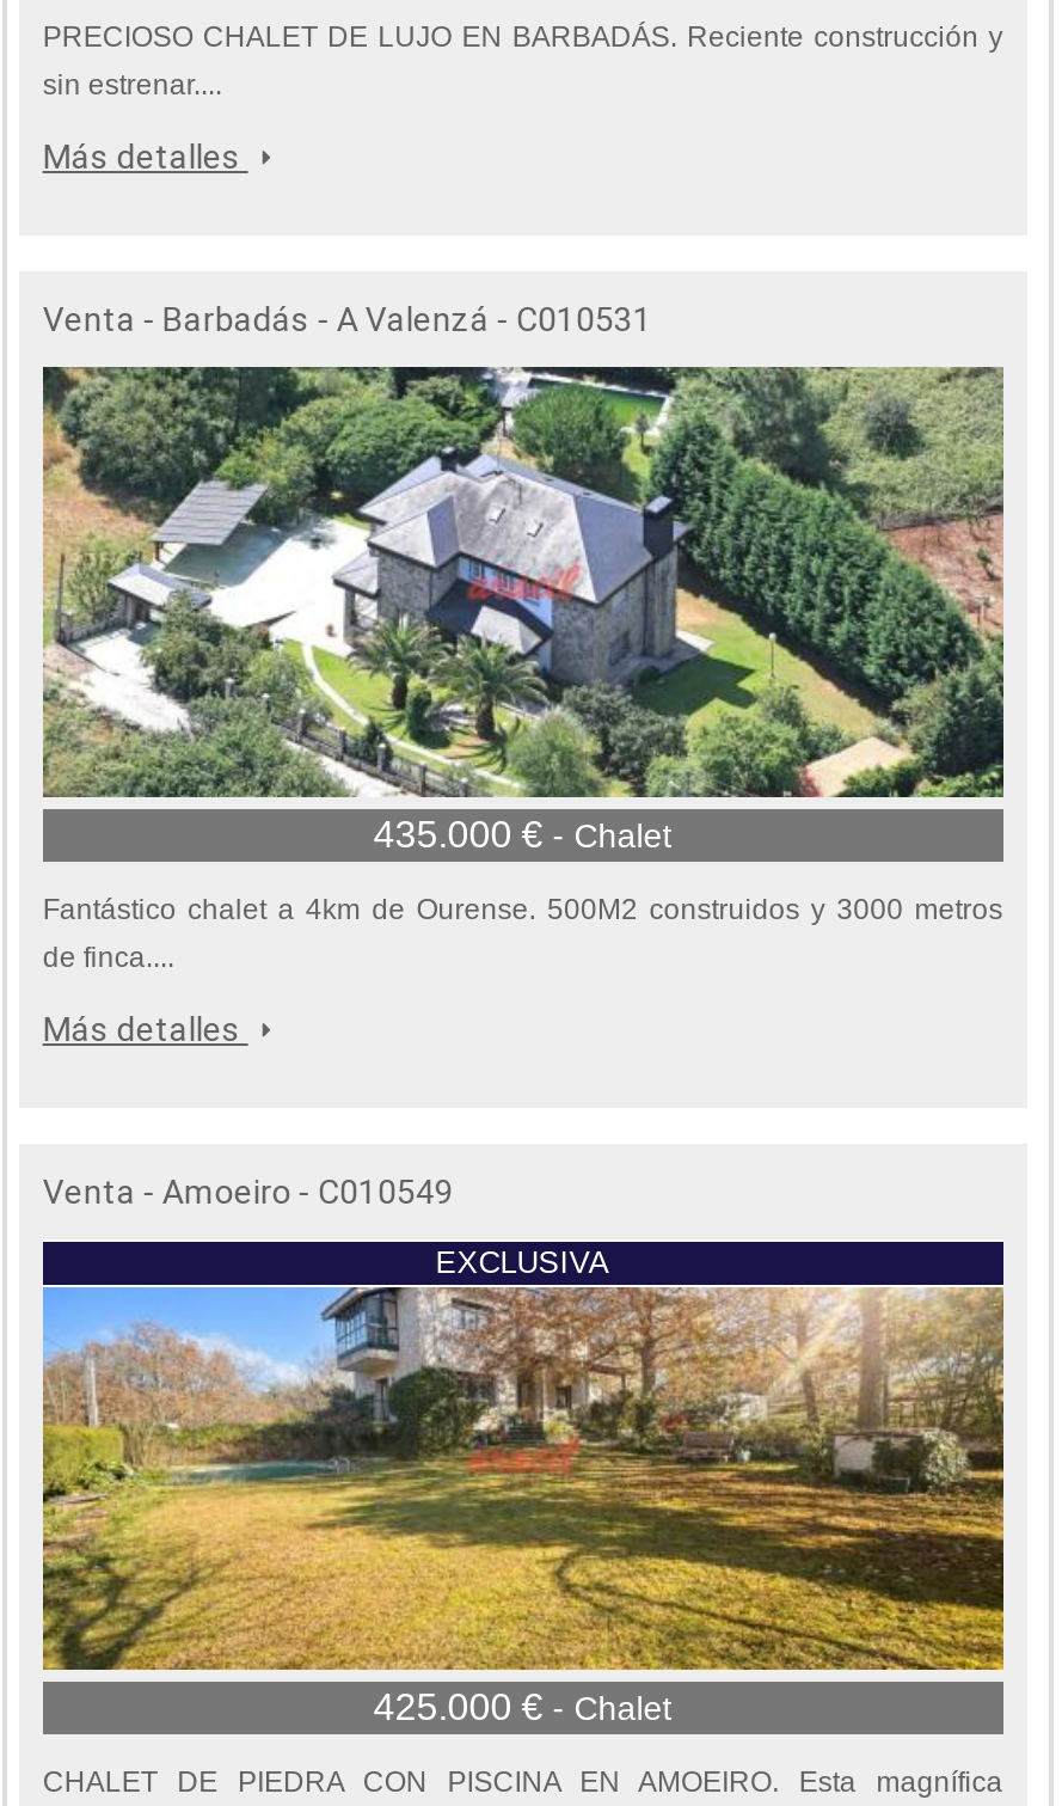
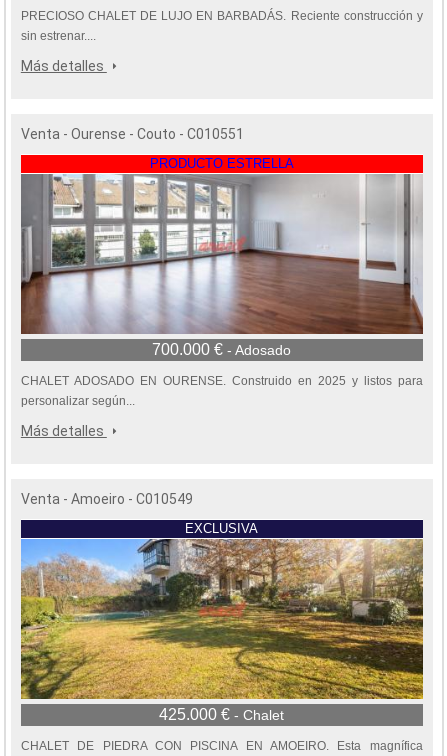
- Venta - Barbadás - A Valenzá - C010531
+ Venta - Ourense - Couto - C010551
+ PRODUCTO ESTRELLA

- [image]
- 435.000 €- Chalet
- Fantástico chalet a 4km de Ourense. 500M2 construidos y 3000 metros
- de finca....
+ [image]
+ 700.000 €- Adosado
+ CHALET ADOSADO EN OURENSE. Construido en 2025 y listos para
+ personalizar según...
